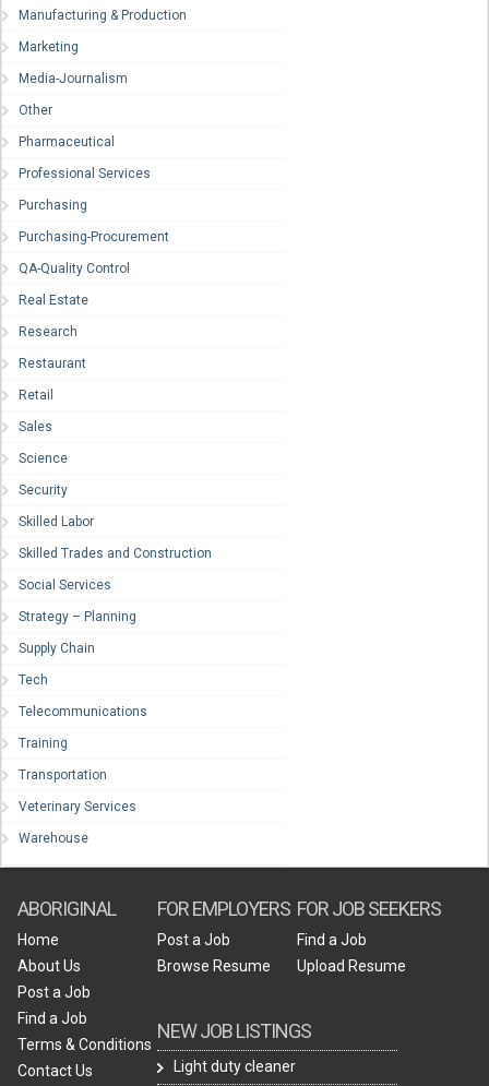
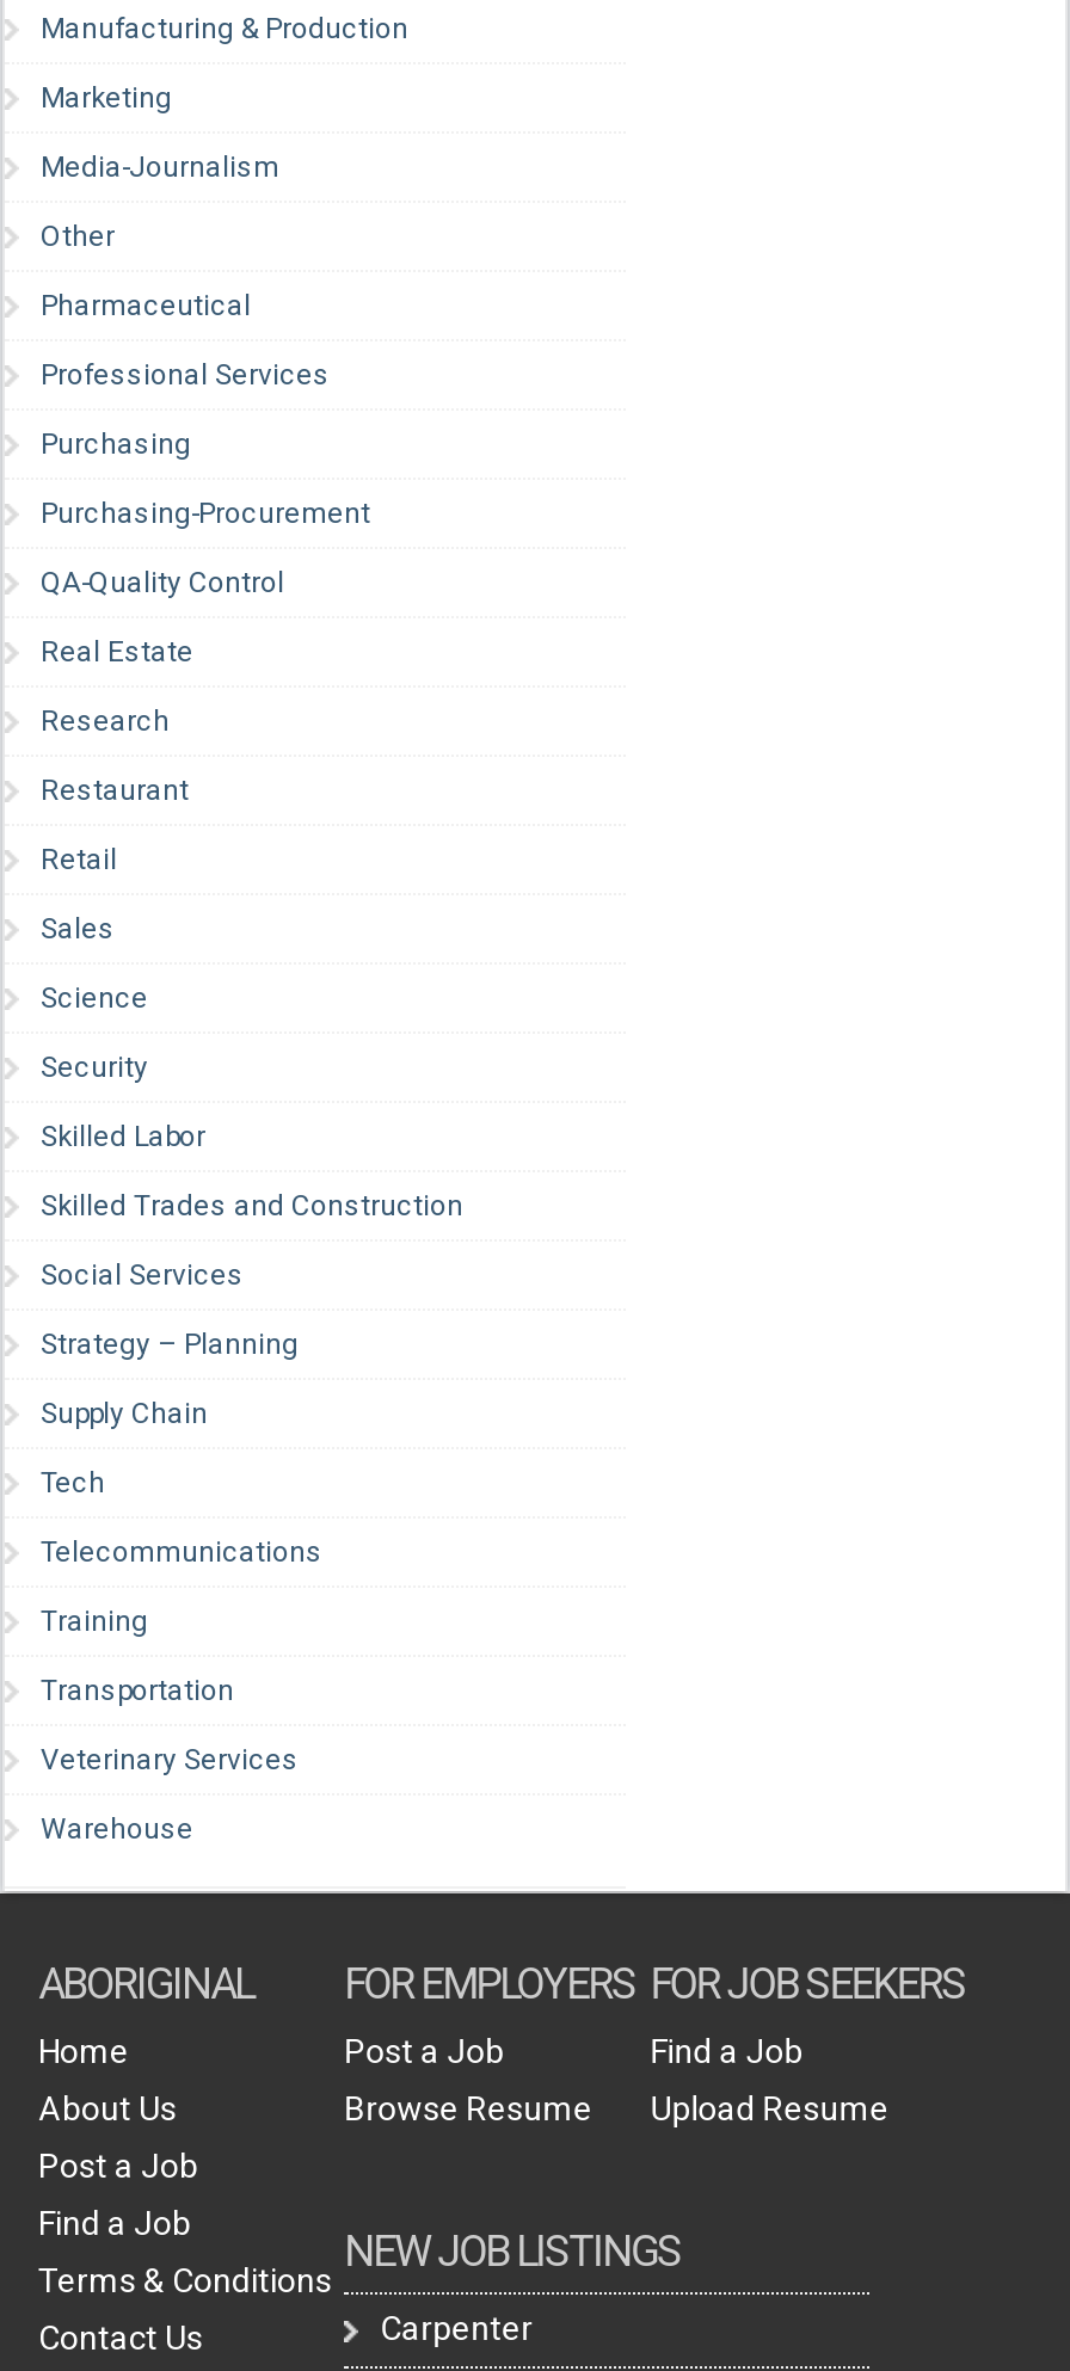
- Light duty cleaner
+ Carpenter
